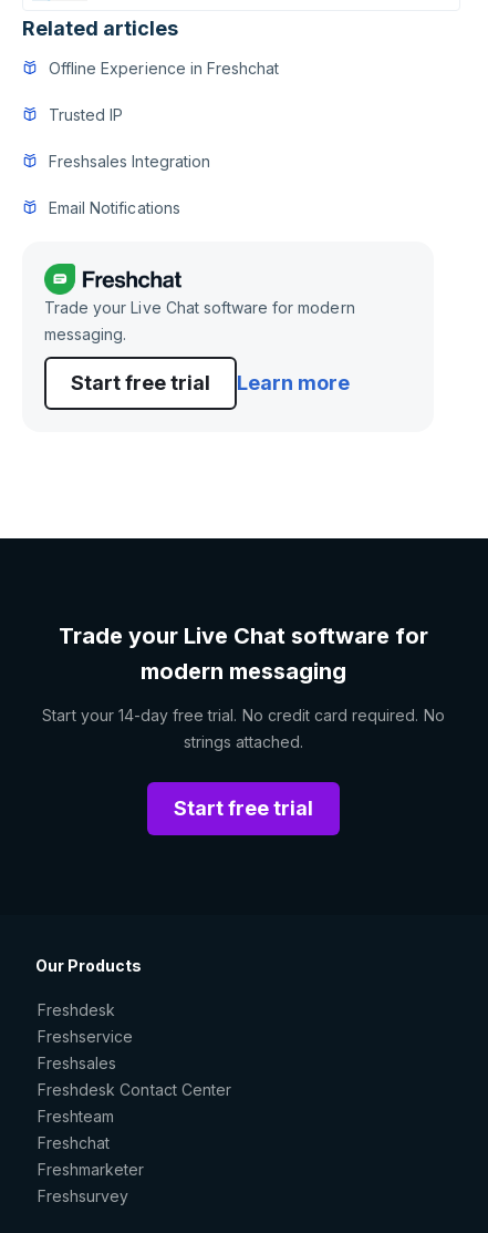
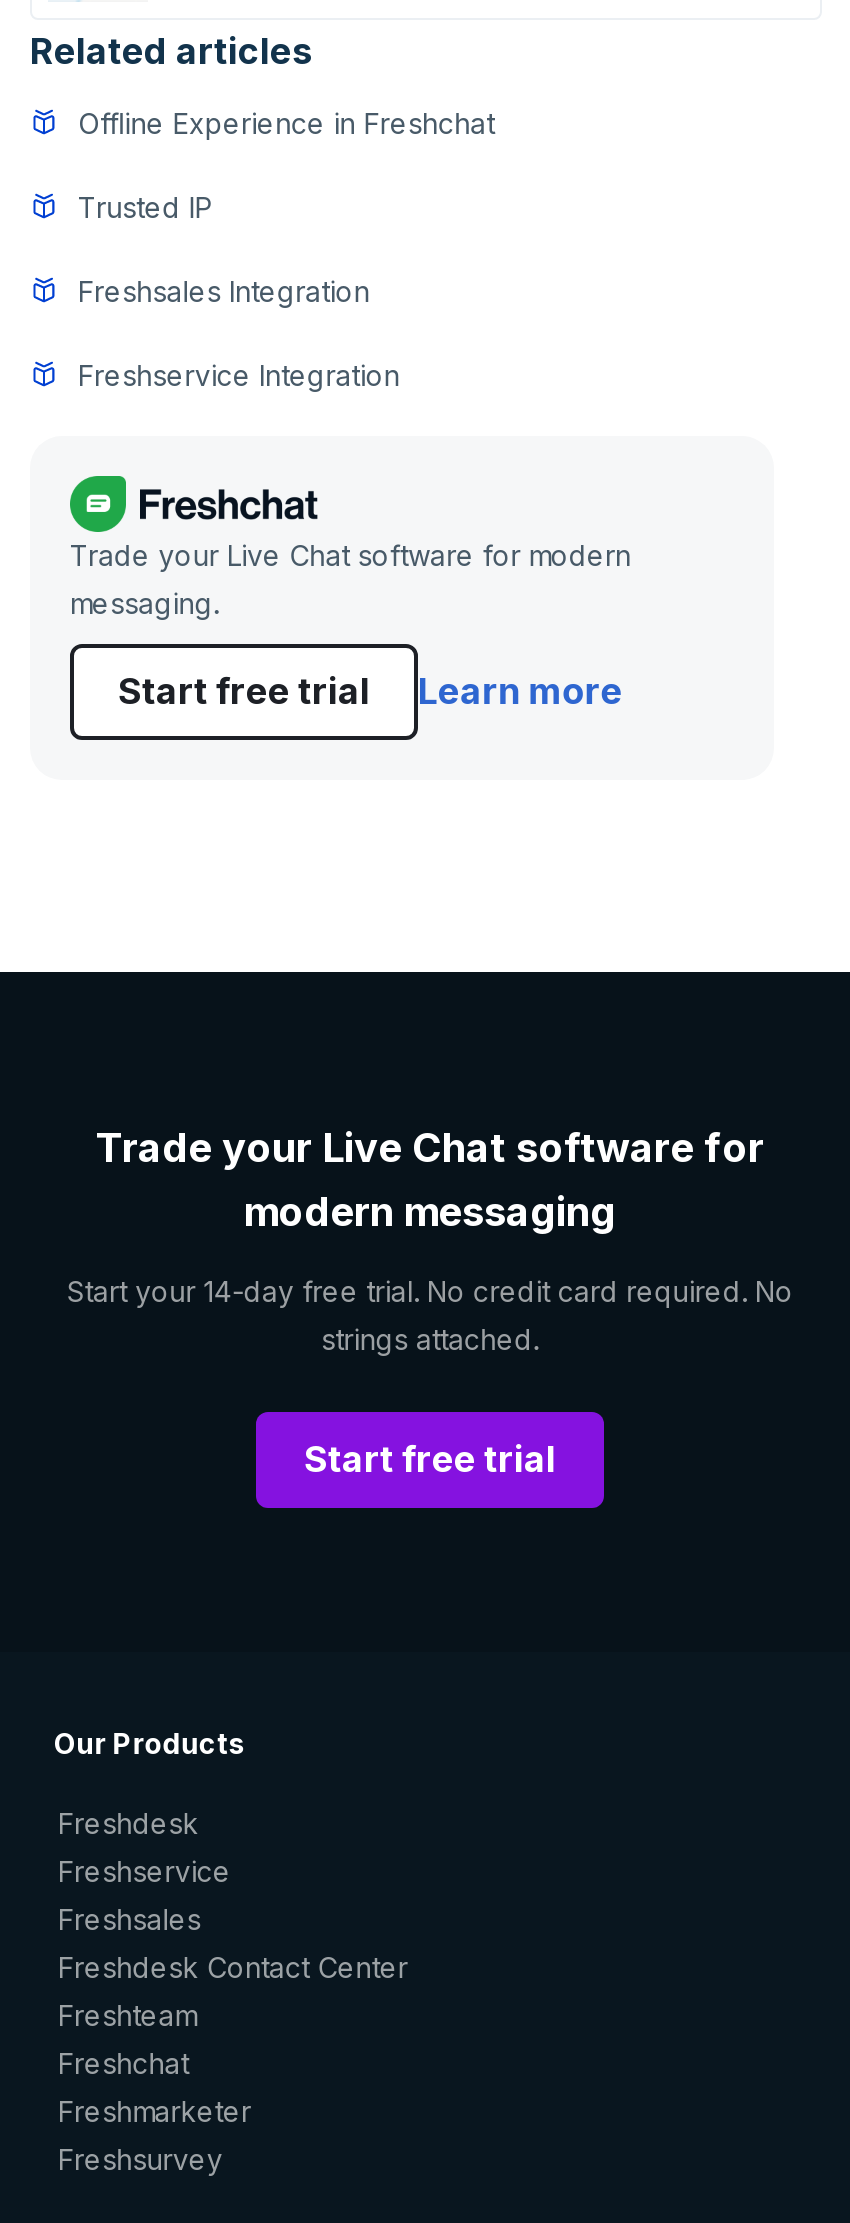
- Email Notifications
+ Freshservice Integration
